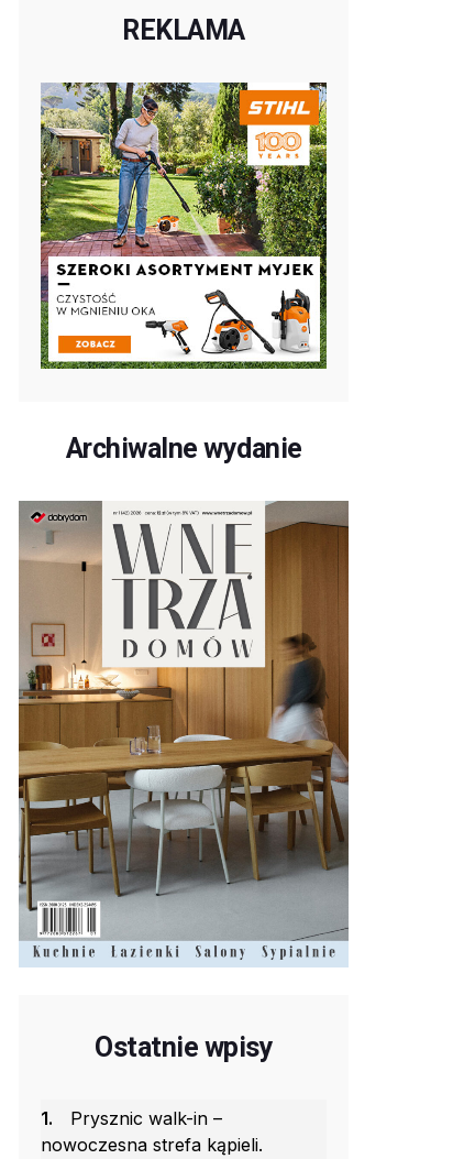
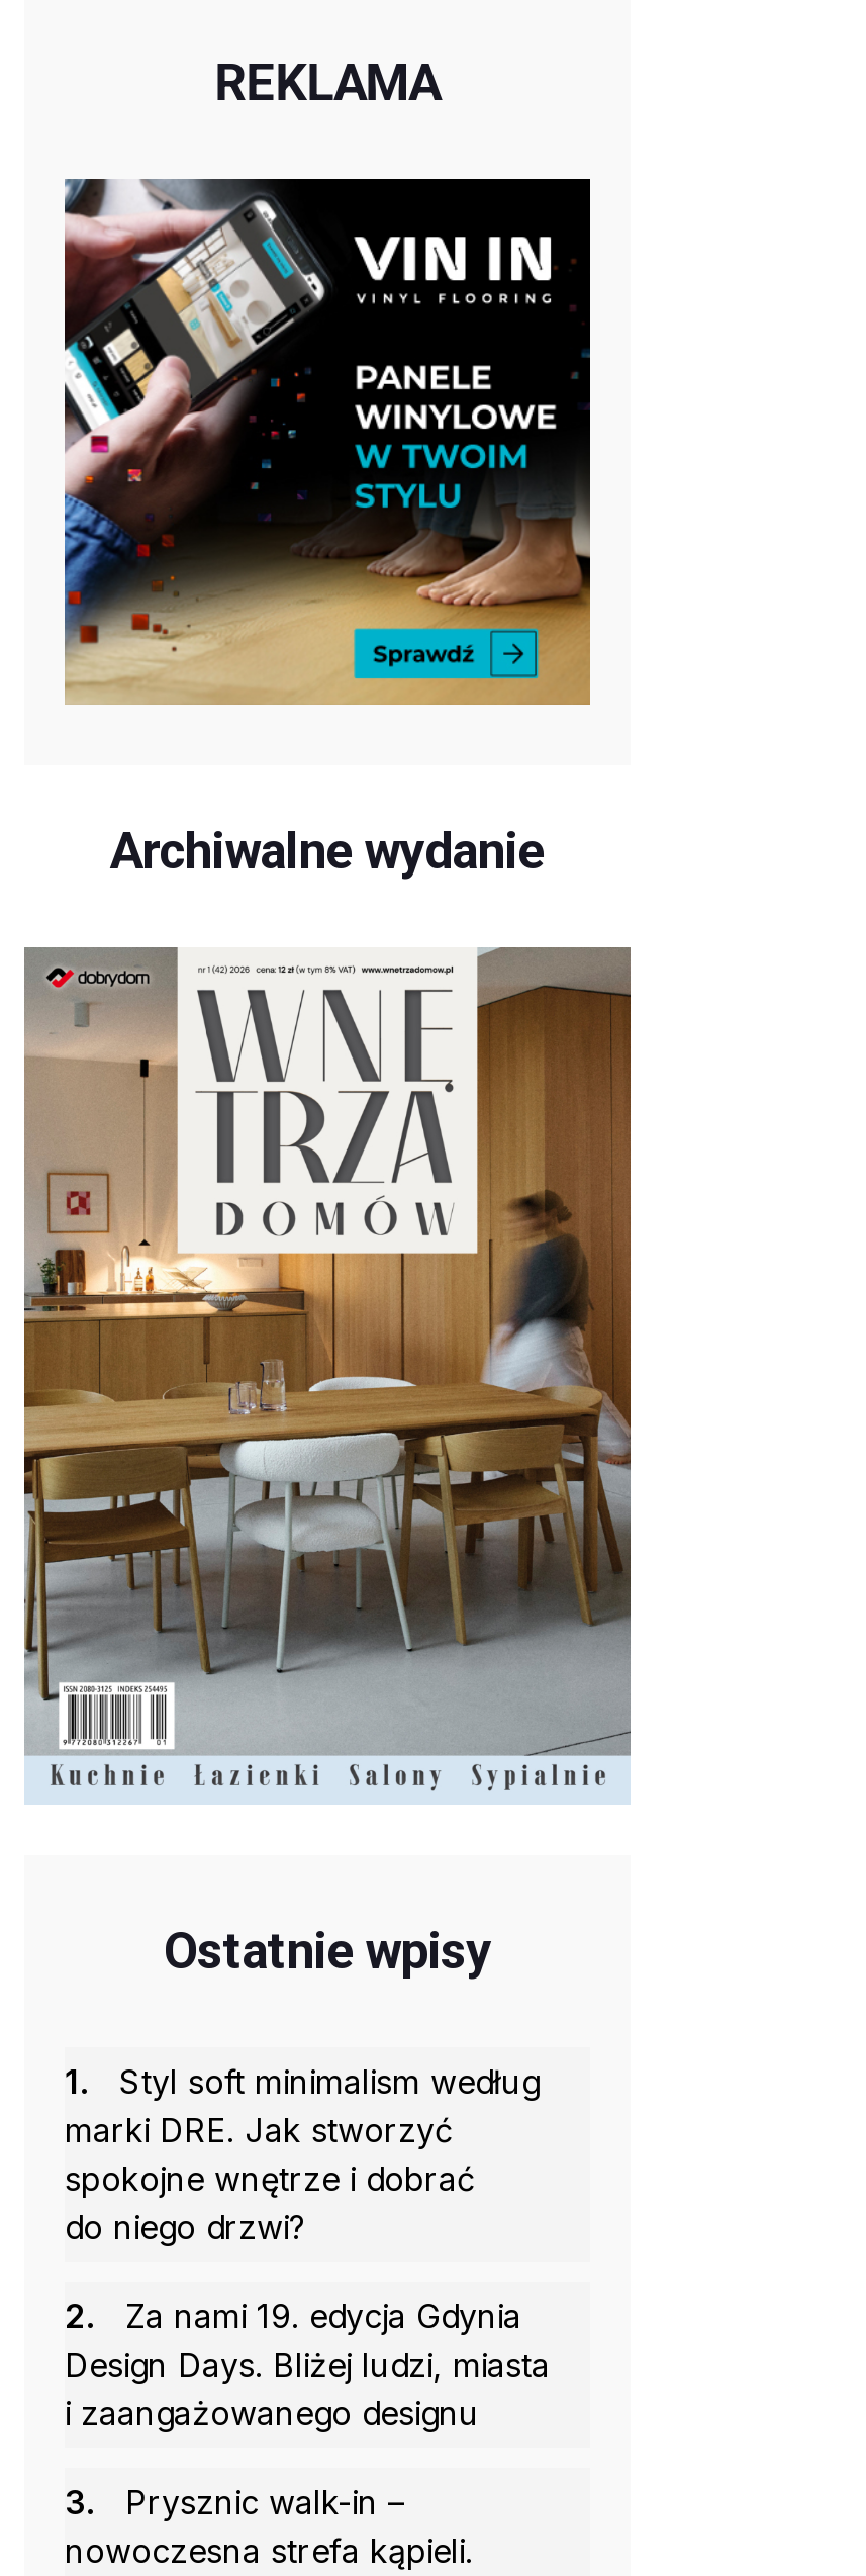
- [image]
+ [image]

- 1. Prysznic walk-in –
+ 1. Styl soft minimalism według
+ marki DRE. Jak stworzyć
+ spokojne wnętrze i dobrać
+ do niego drzwi?
+ 2. Za nami 19. edycja Gdynia
+ Design Days. Bliżej ludzi, miasta
+ i zaangażowanego designu
+ 3. Prysznic walk-in –
